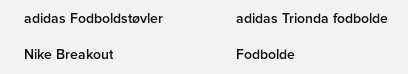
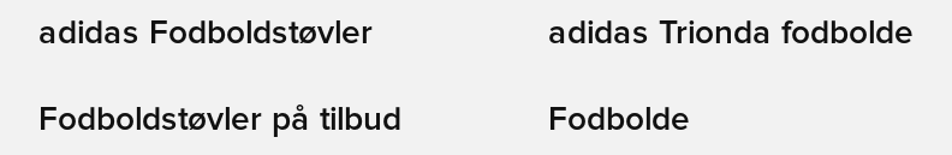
- Nike Breakout
+ Fodboldstøvler på tilbud
